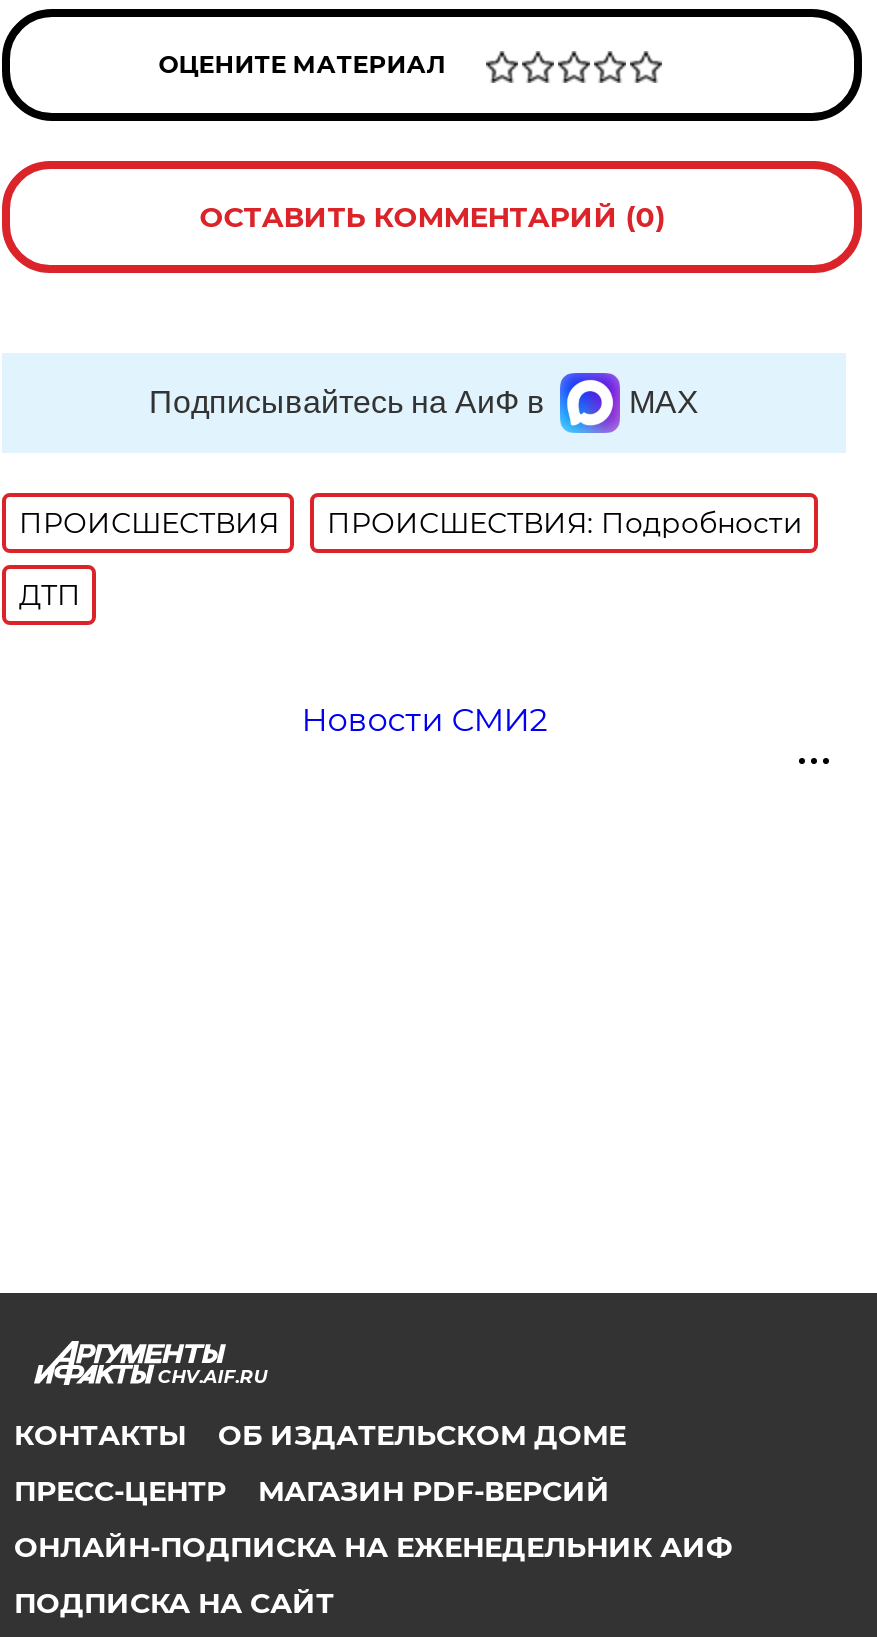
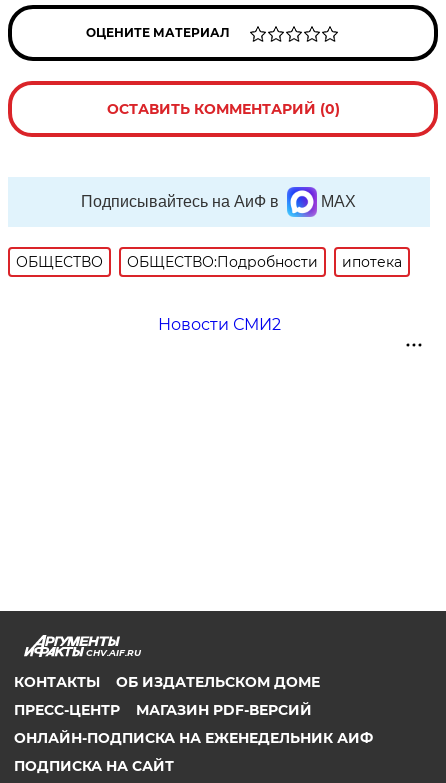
- ПРОИСШЕСТВИЯ
- ПРОИСШЕСТВИЯ: Подробности
- ДТП
+ ОБЩЕСТВО
+ ОБЩЕСТВО:Подробности
+ ипотека
